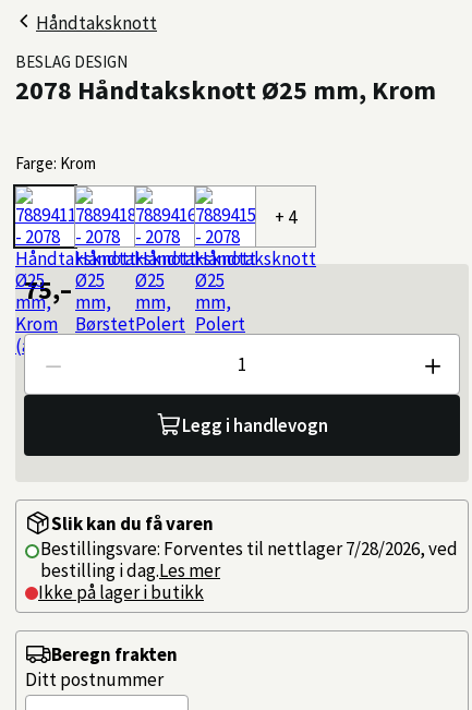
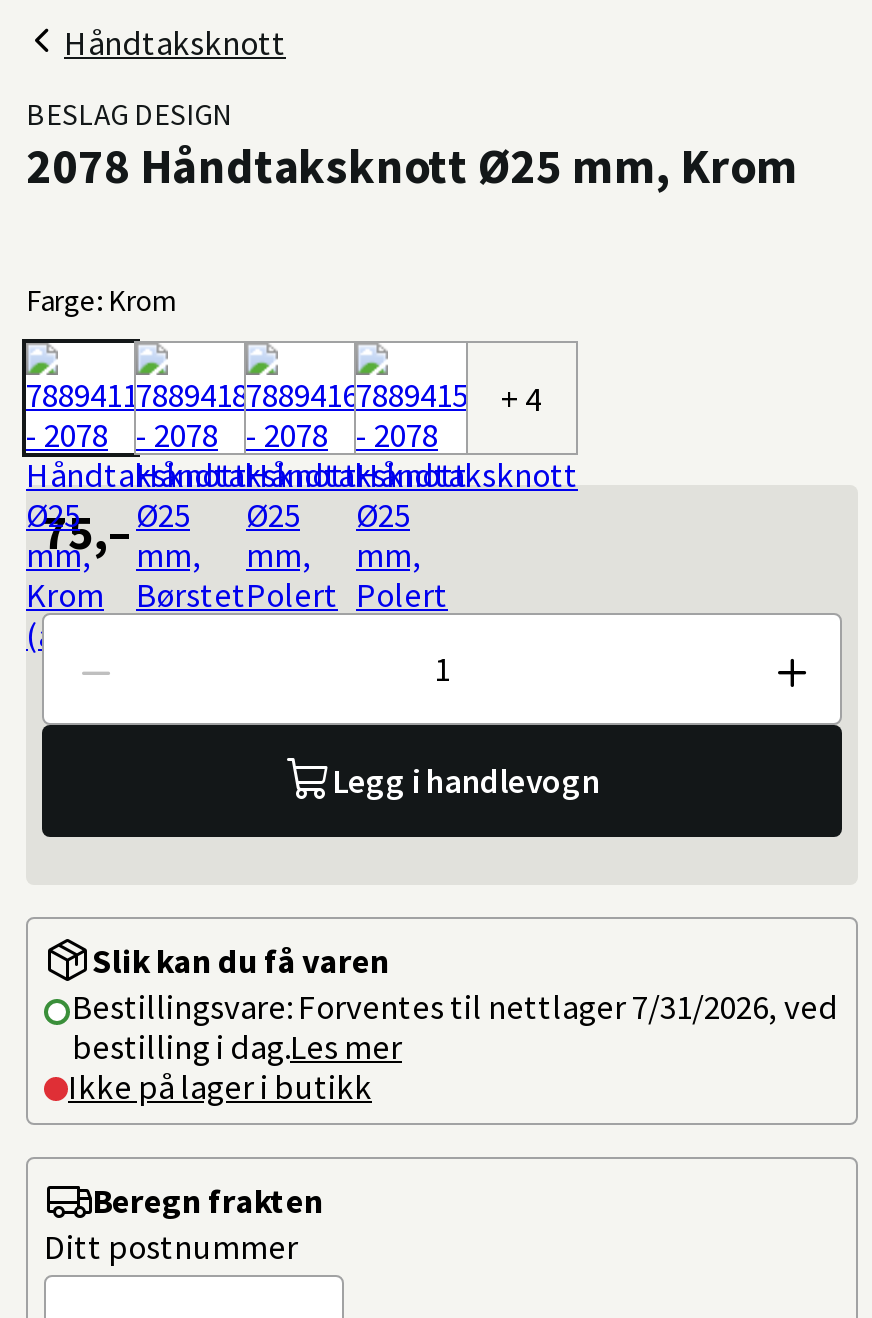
- Bestillingsvare: Forventes til nettlager 7/28/2026, ved
+ Bestillingsvare: Forventes til nettlager 7/31/2026, ved
